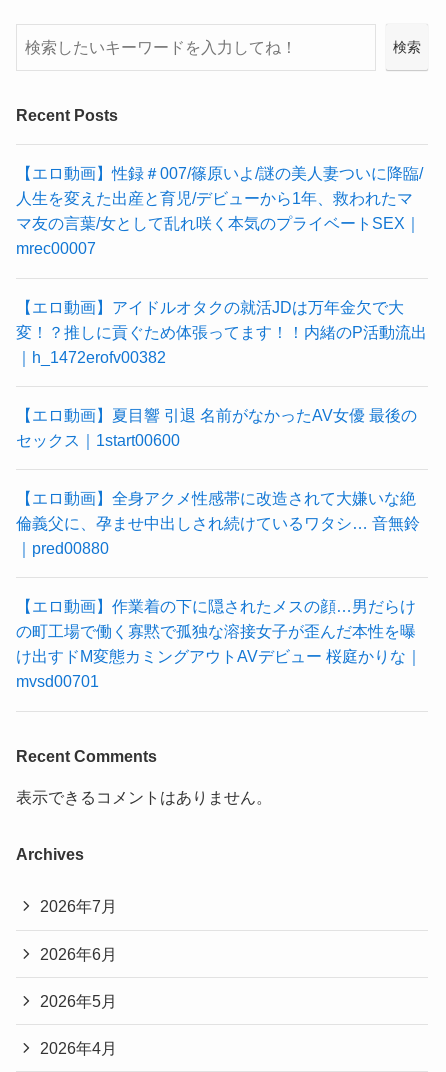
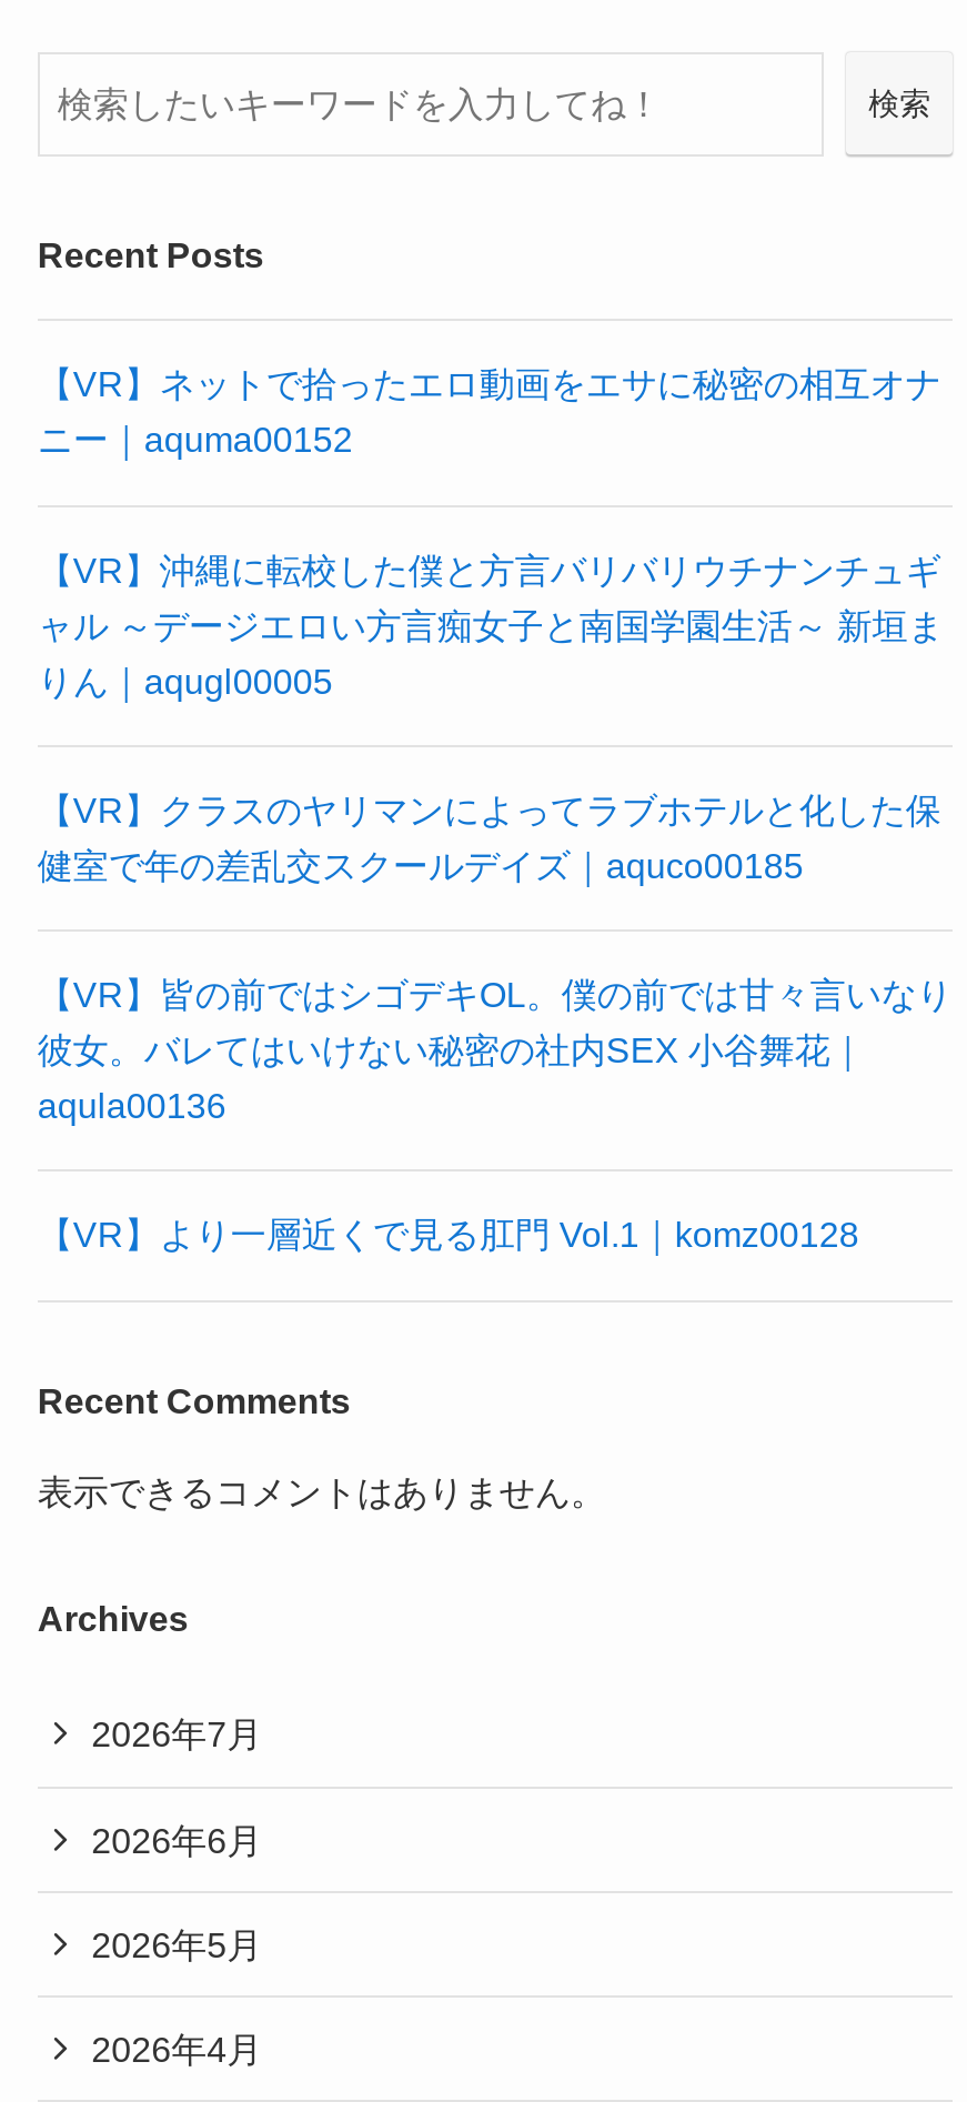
- 【エロ動画】性録＃007/篠原いよ/謎の美人妻ついに降臨/
- 人生を変えた出産と育児/デビューから1年、救われたマ
- マ友の言葉/女として乱れ咲く本気のプライベートSEX｜
- mrec00007
+ 【VR】ネットで拾ったエロ動画をエサに秘密の相互オナ
+ ニー｜aquma00152

- 【エロ動画】アイドルオタクの就活JDは万年金欠で大
- 変！？推しに貢ぐため体張ってます！！内緒のP活動流出
- ｜h_1472erofv00382
+ 【VR】沖縄に転校した僕と方言バリバリウチナンチュギ
+ ャル ～デージエロい方言痴女子と南国学園生活～ 新垣ま
+ りん｜aqugl00005

- 【エロ動画】夏目響 引退 名前がなかったAV女優 最後の
- セックス｜1start00600
+ 【VR】クラスのヤリマンによってラブホテルと化した保
+ 健室で年の差乱交スクールデイズ｜aquco00185

- 【エロ動画】全身アクメ性感帯に改造されて大嫌いな絶
- 倫義父に、孕ませ中出しされ続けているワタシ… 音無鈴
- ｜pred00880
+ 【VR】皆の前ではシゴデキOL。僕の前では甘々言いなり
+ 彼女。バレてはいけない秘密の社内SEX 小谷舞花｜
+ aqula00136

- 【エロ動画】作業着の下に隠されたメスの顔…男だらけ
- の町工場で働く寡黙で孤独な溶接女子が歪んだ本性を曝
- け出すドM変態カミングアウトAVデビュー 桜庭かりな｜
- mvsd00701
+ 【VR】より一層近くで見る肛門 Vol.1｜komz00128
